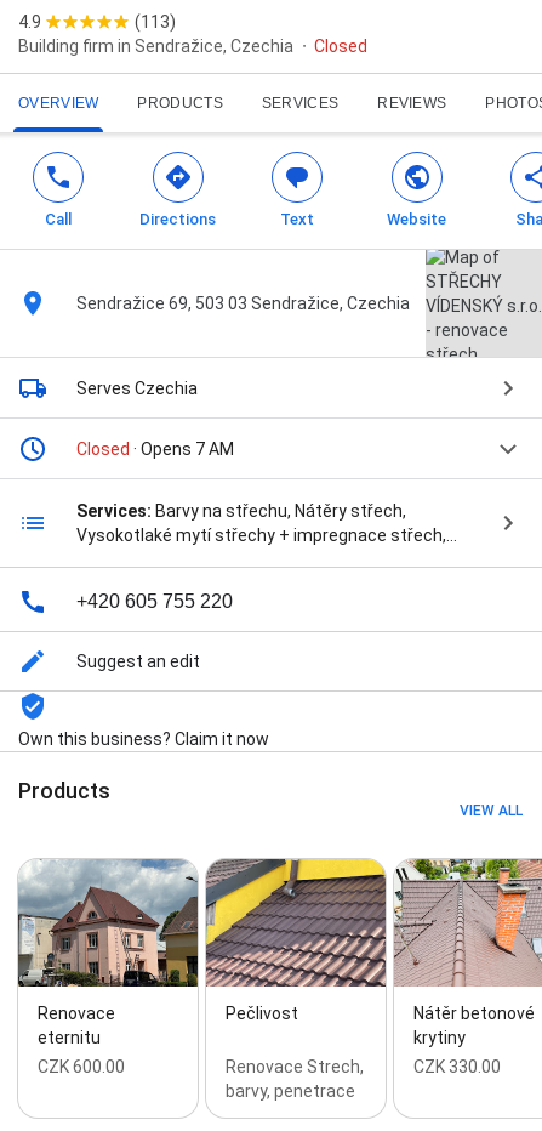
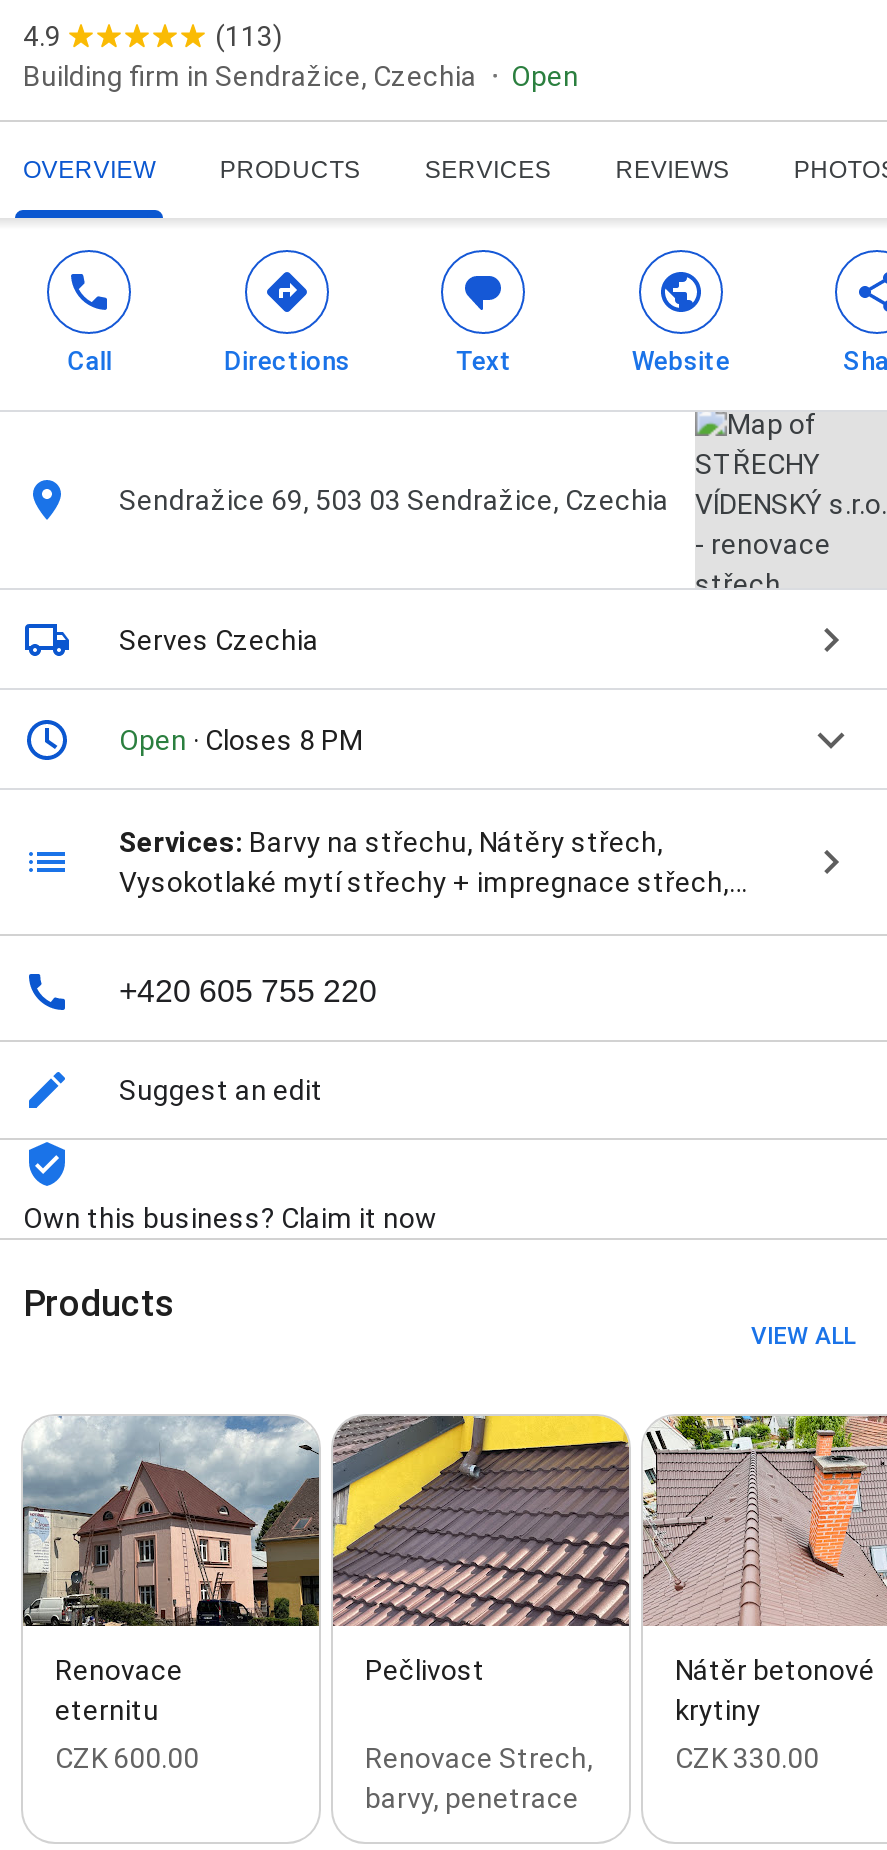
- Closed
+ Open

- Closed · Opens 7 AM
+ Open · Closes 8 PM
